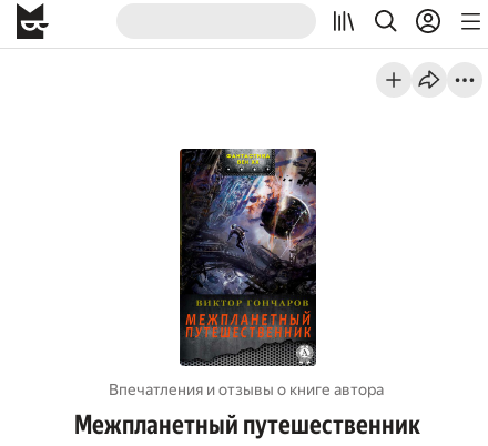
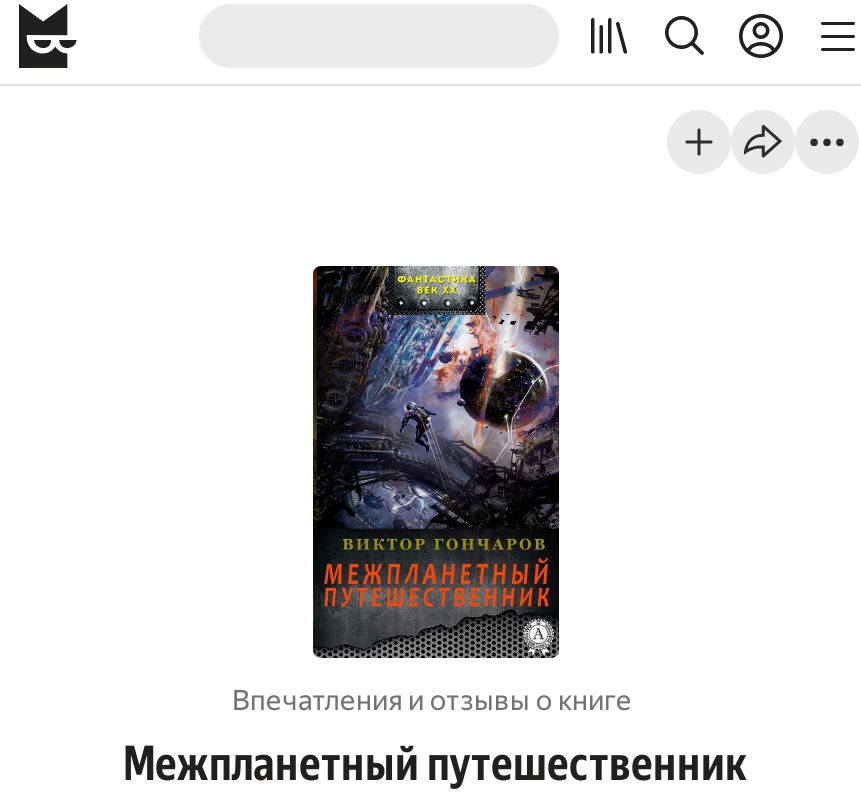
- Впечатления и отзывы о книге автора
+ Впечатления и отзывы о книге
